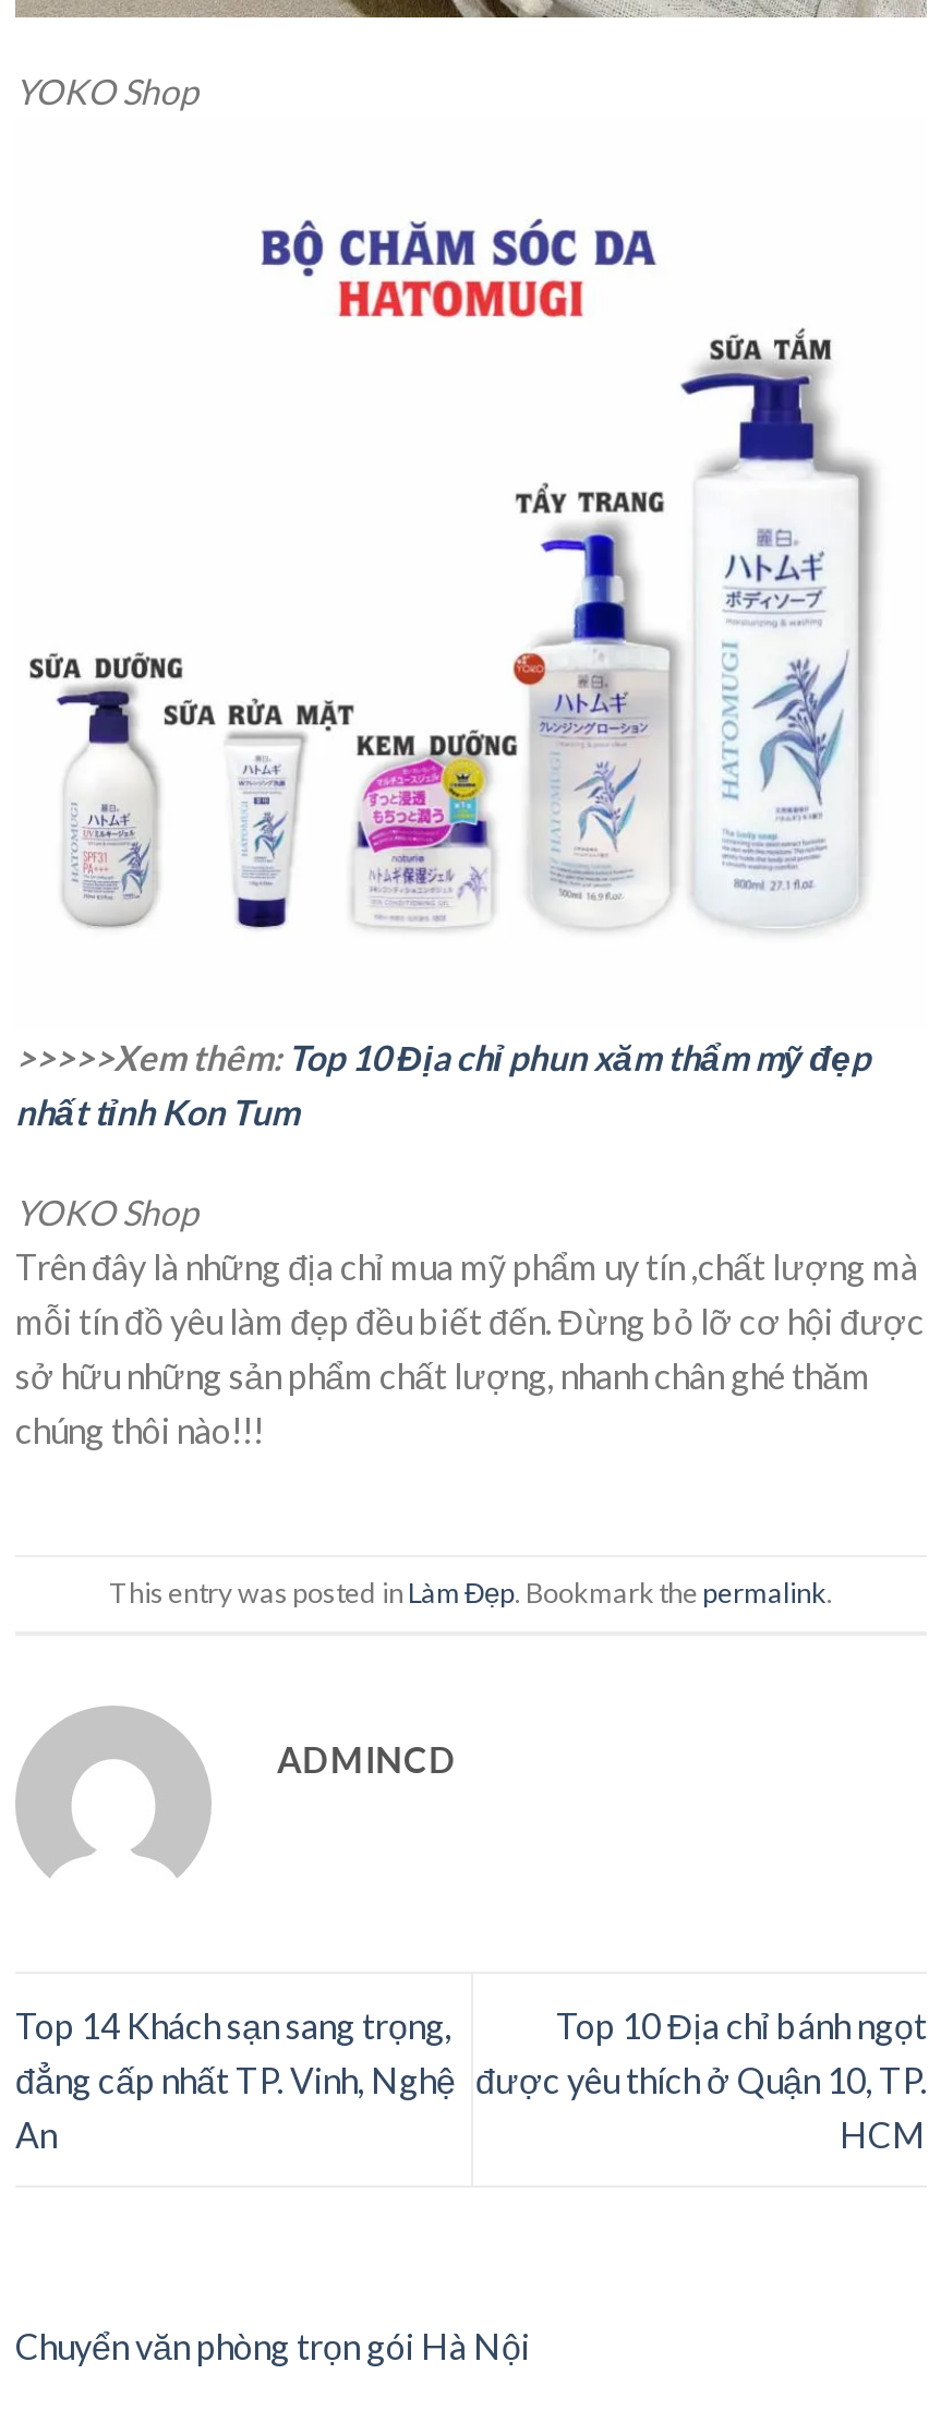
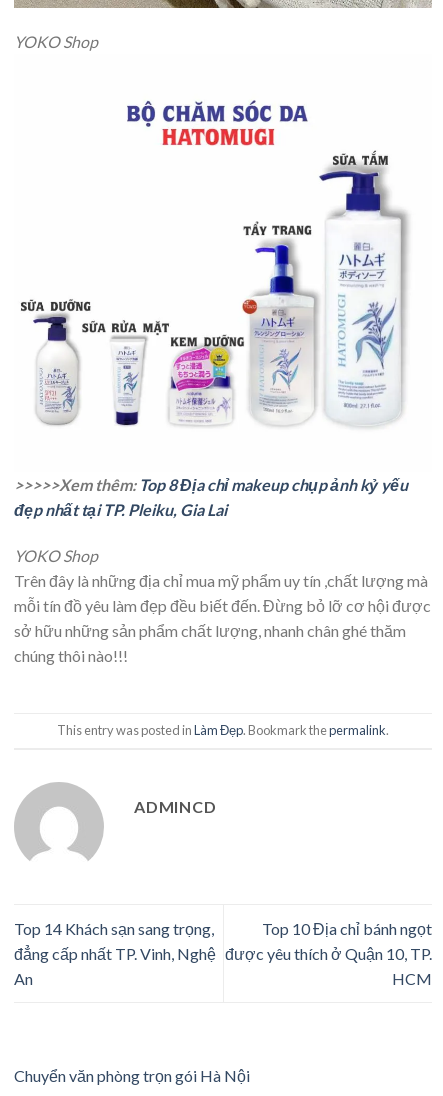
- >>>>>Xem thêm: Top 10 Địa chỉ phun xăm thẩm mỹ đẹp
- nhất tỉnh Kon Tum
+ >>>>>Xem thêm: Top 8 Địa chỉ makeup chụp ảnh kỷ yếu
+ đẹp nhất tại TP. Pleiku, Gia Lai
